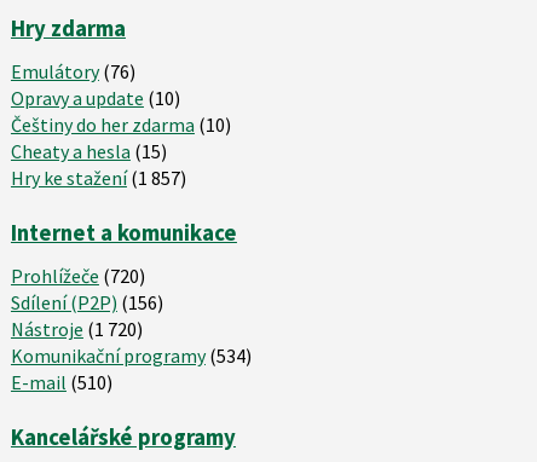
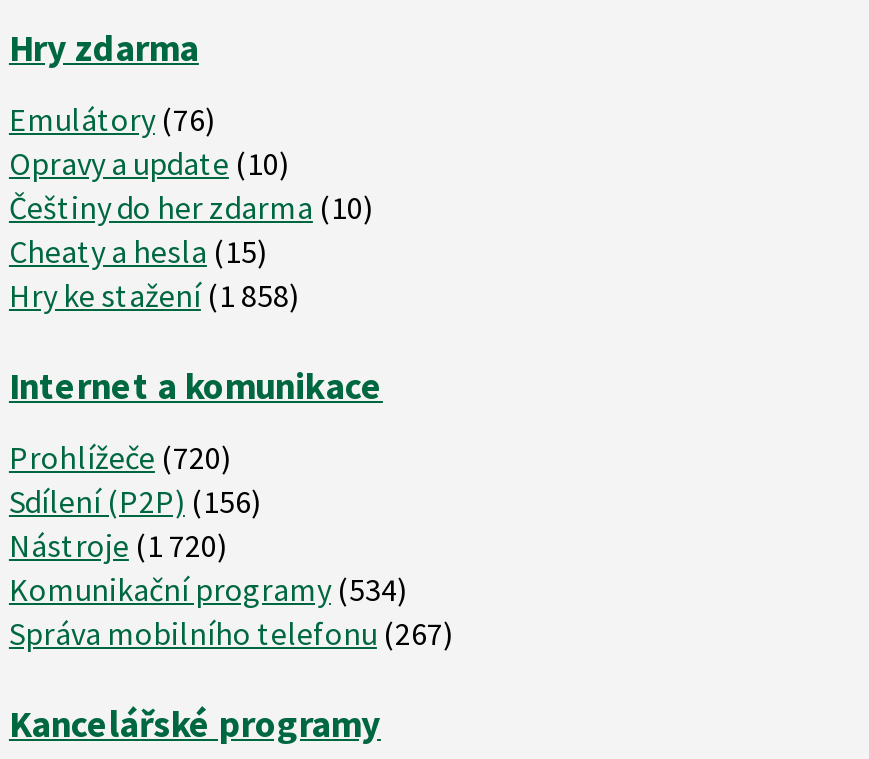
- Hry ke stažení (1 857)
+ Hry ke stažení (1 858)

- E-mail (510)
+ Správa mobilního telefonu (267)
